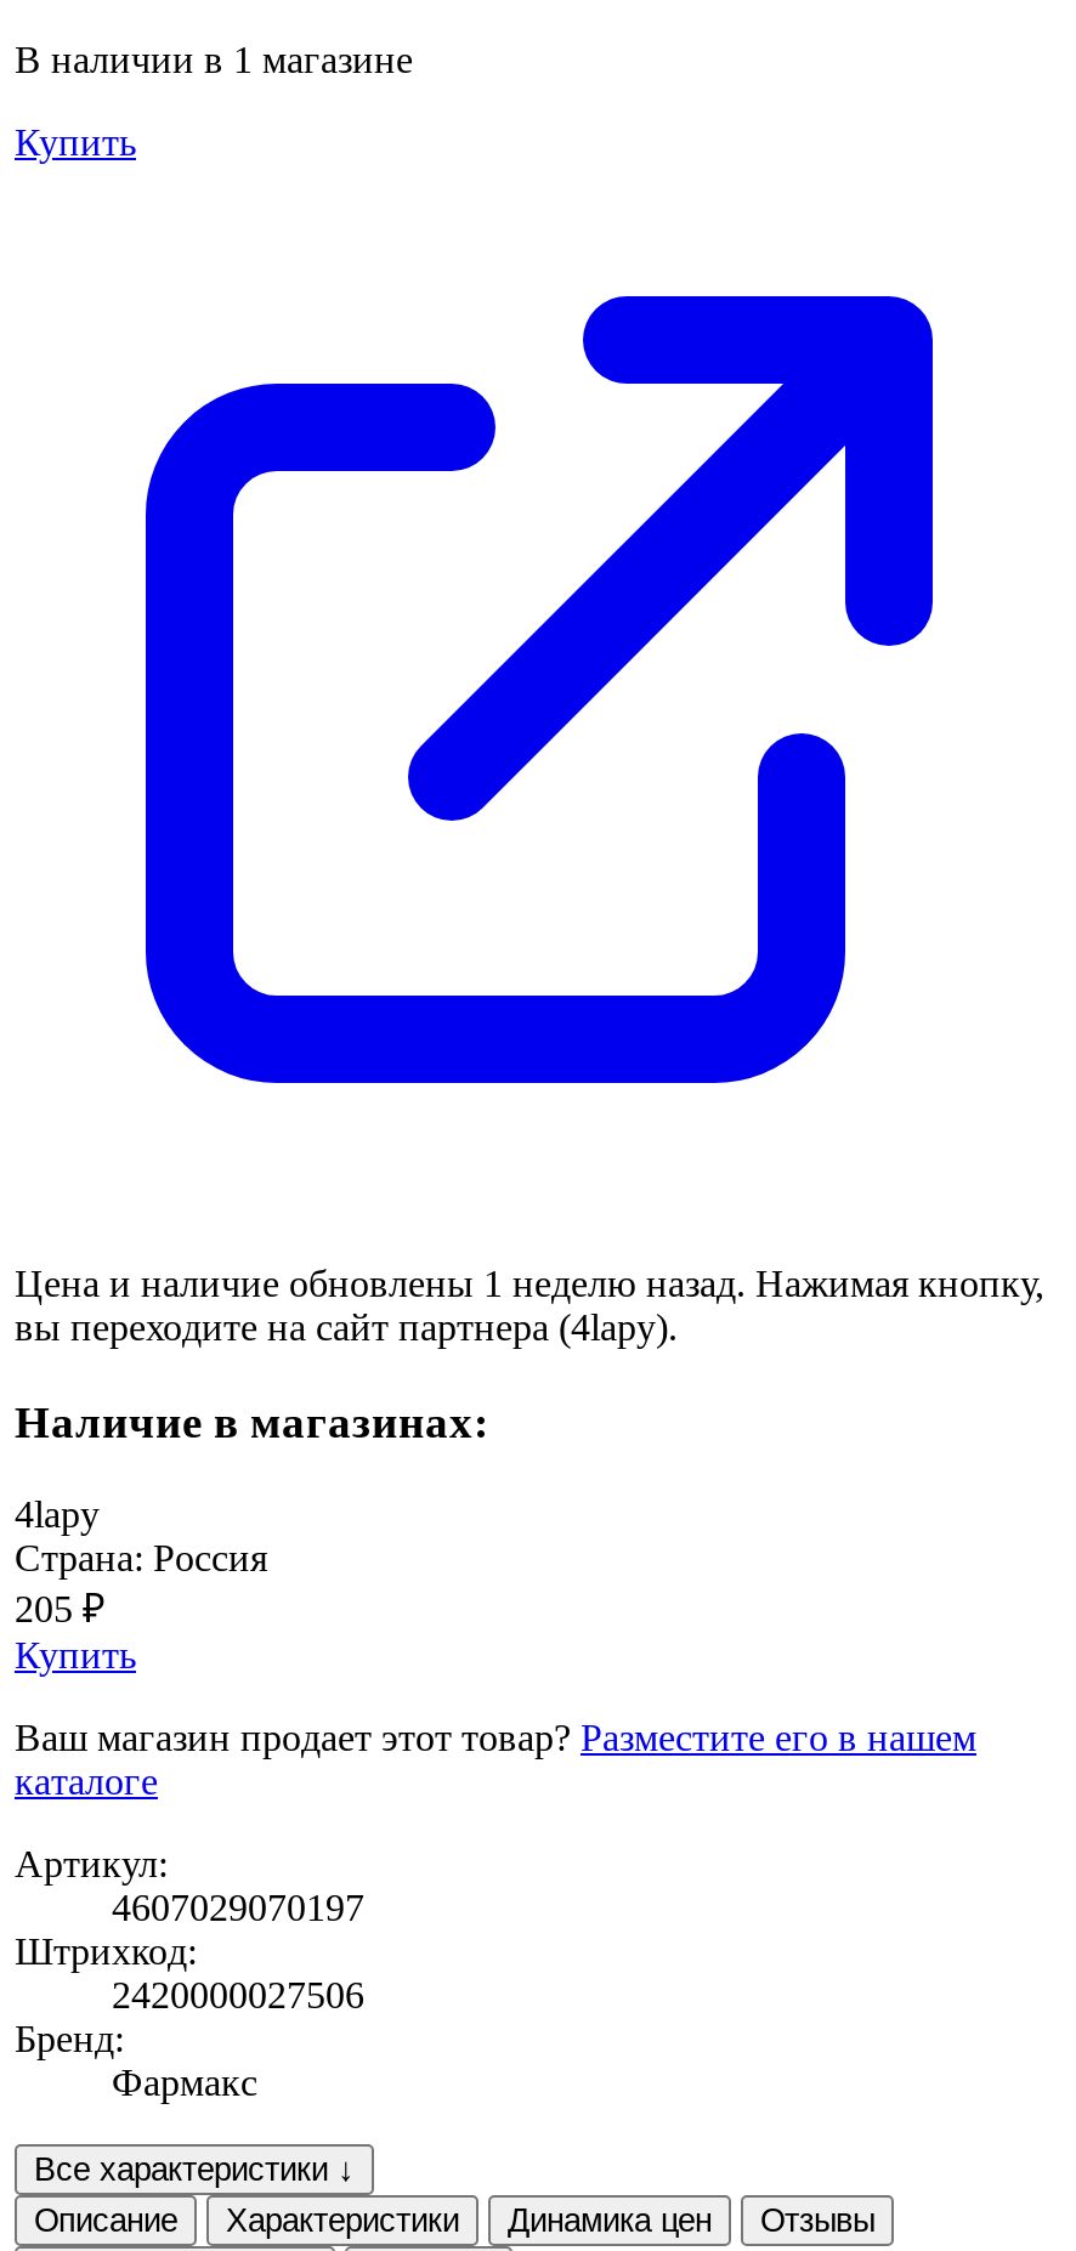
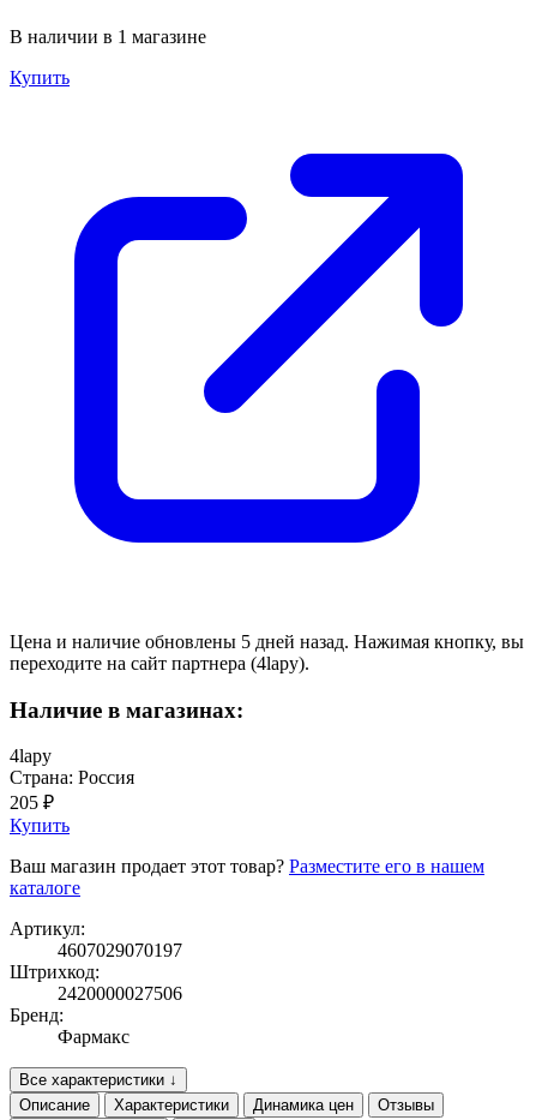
- Цена и наличие обновлены 1 неделю назад. Нажимая кнопку,
- вы переходите на сайт партнера (4lapy).
+ Цена и наличие обновлены 5 дней назад. Нажимая кнопку, вы
+ переходите на сайт партнера (4lapy).
